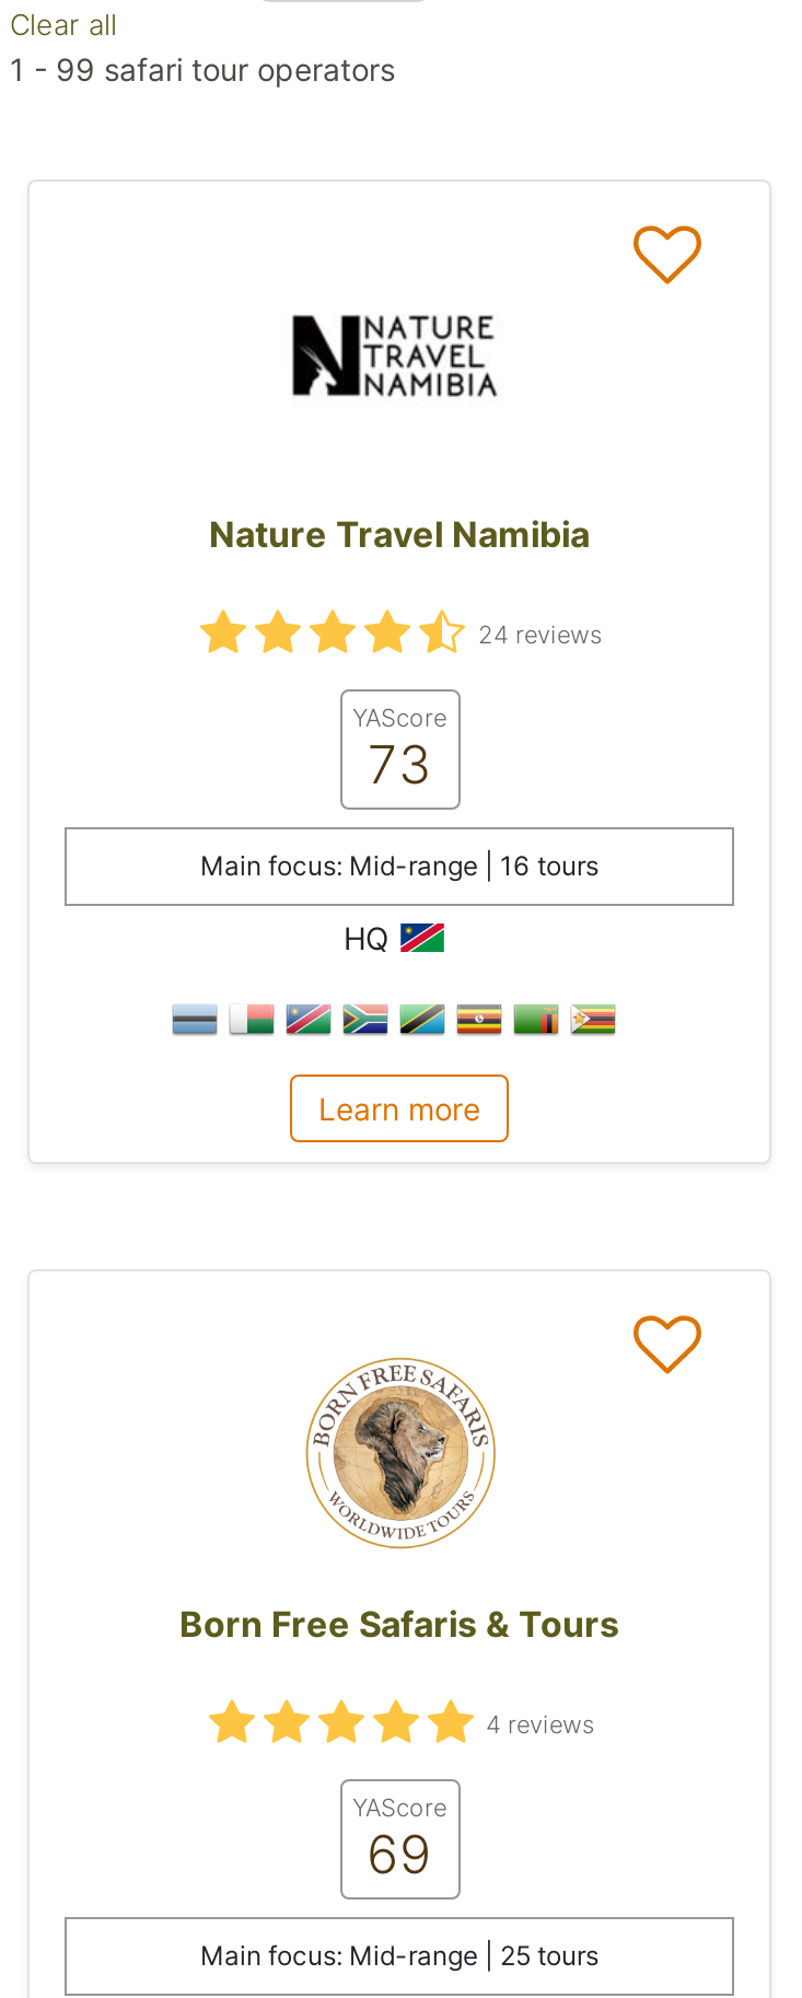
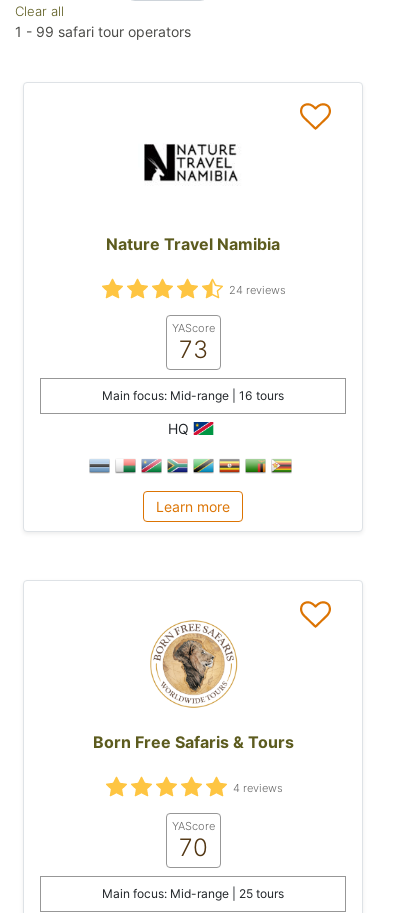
- 69
+ 70
